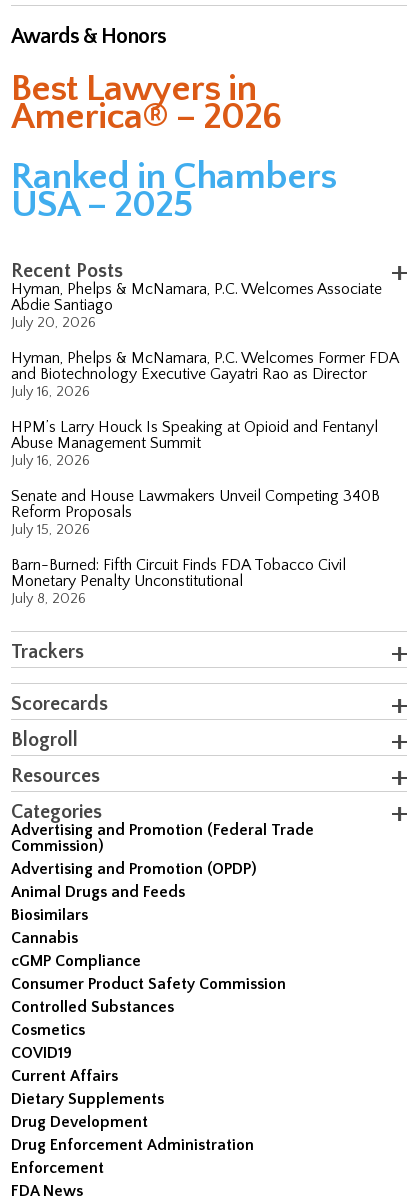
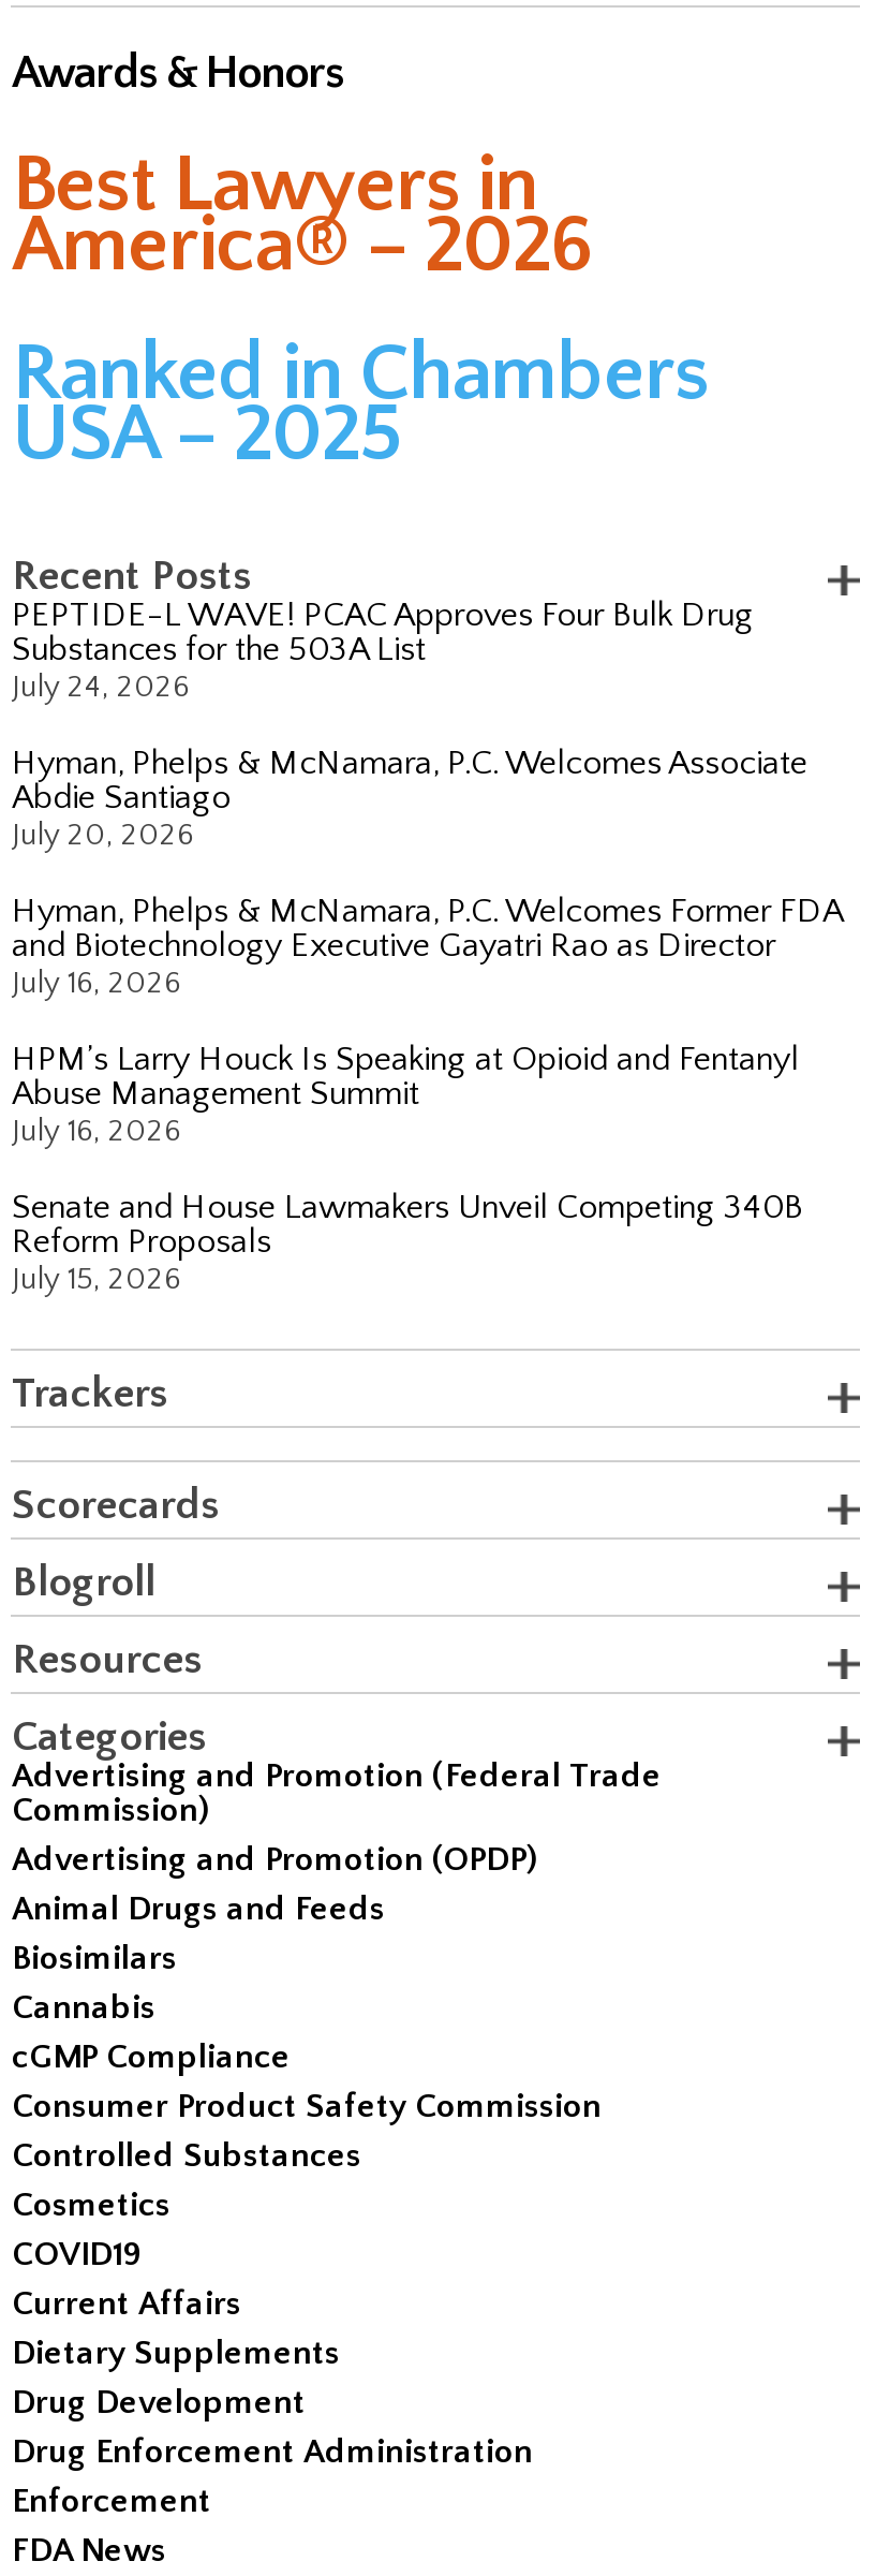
+ PEPTIDE-L WAVE! PCAC Approves Four Bulk Drug
+ Substances for the 503A List
+ July 24, 2026

moved down: Hyman, Phelps & McNamara, P.C. Welcomes Associate | Abdie Santiago | July 20, 2026 | ... | Reform Proposals | July 15, 2026

- Barn-Burned: Fifth Circuit Finds FDA Tobacco Civil
- Monetary Penalty Unconstitutional
- July 8, 2026
